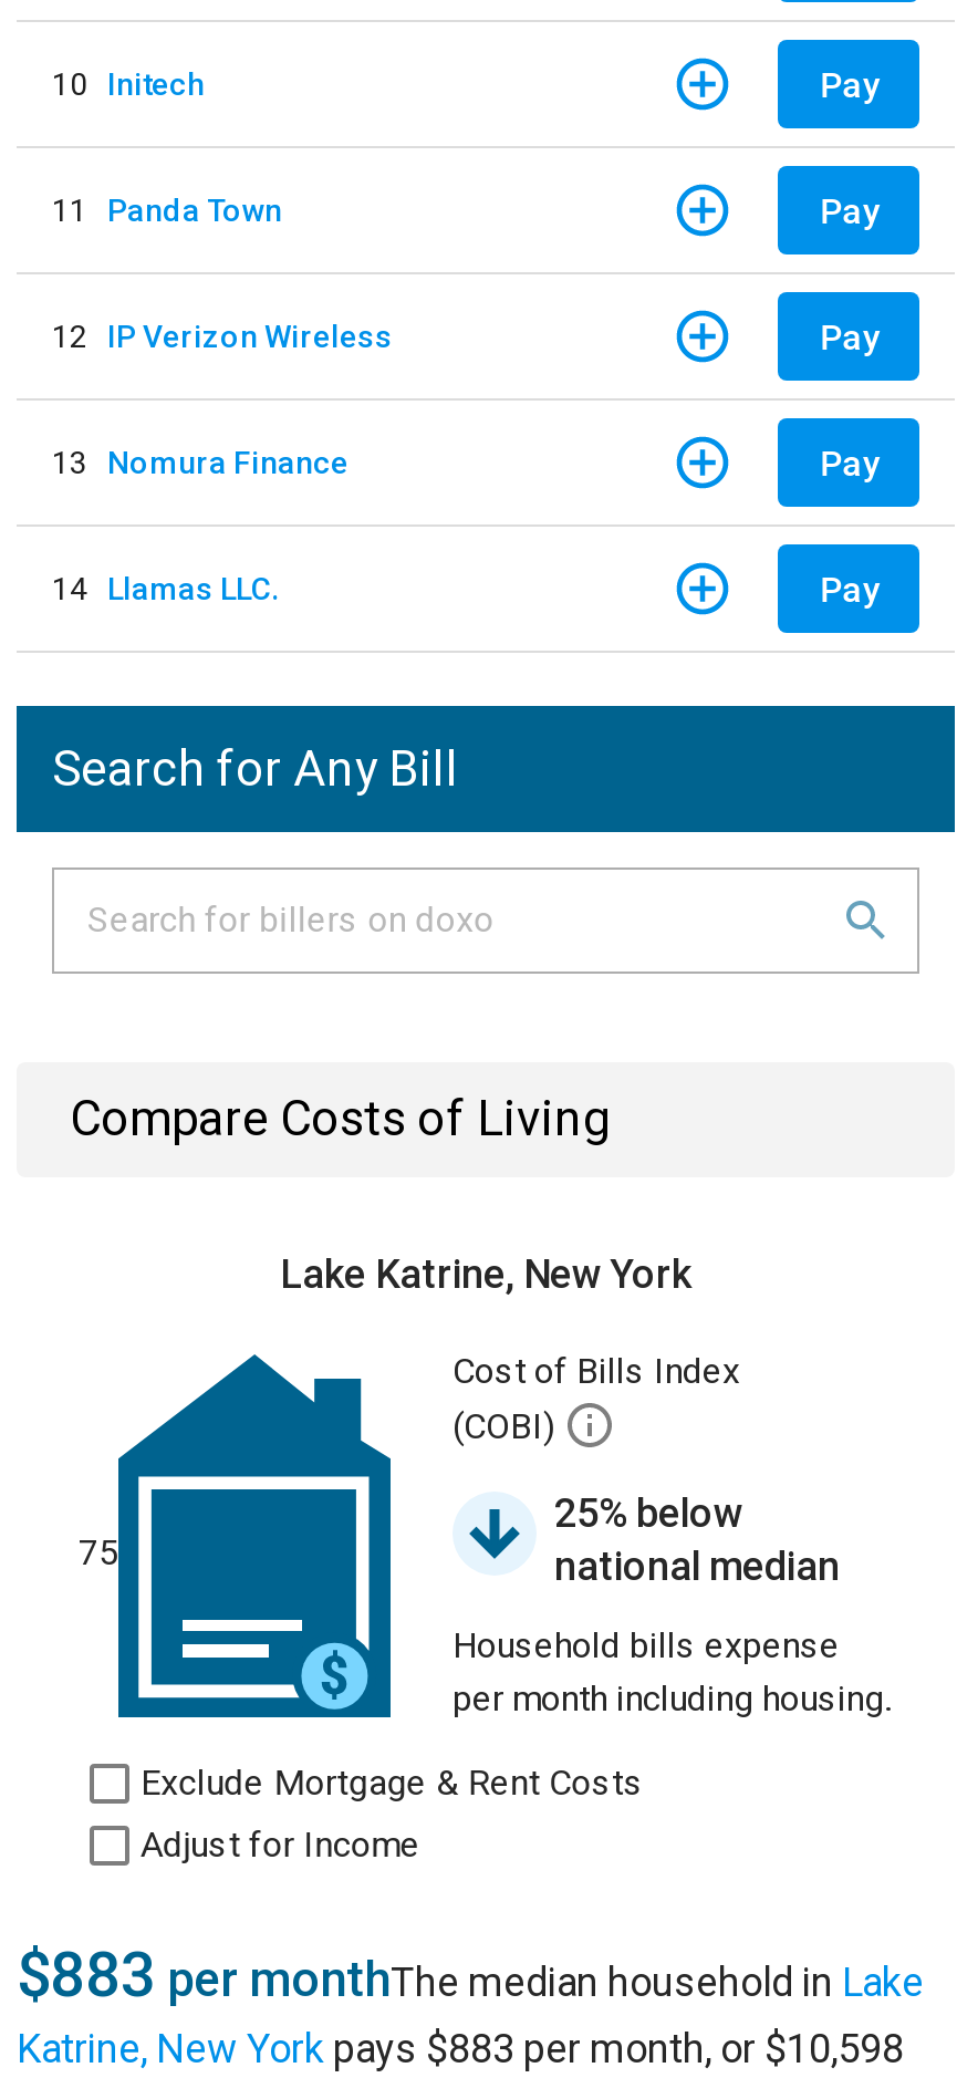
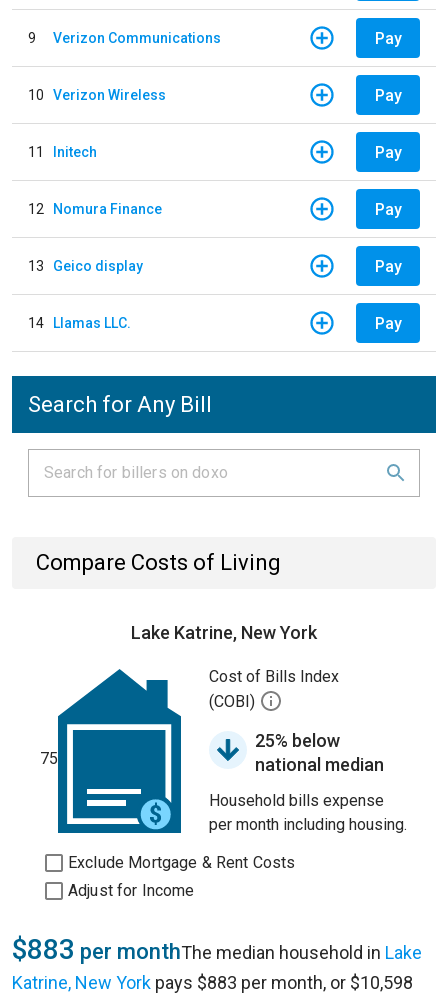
- 10 Initech
+ 9
+ Verizon Communications

- 11 Panda Town
+ 10 Verizon Wireless

- 12 IP Verizon Wireless
+ 11 Initech

- 13 Nomura Finance
+ 12 Nomura Finance
+ Pay
+ 13 Geico display
